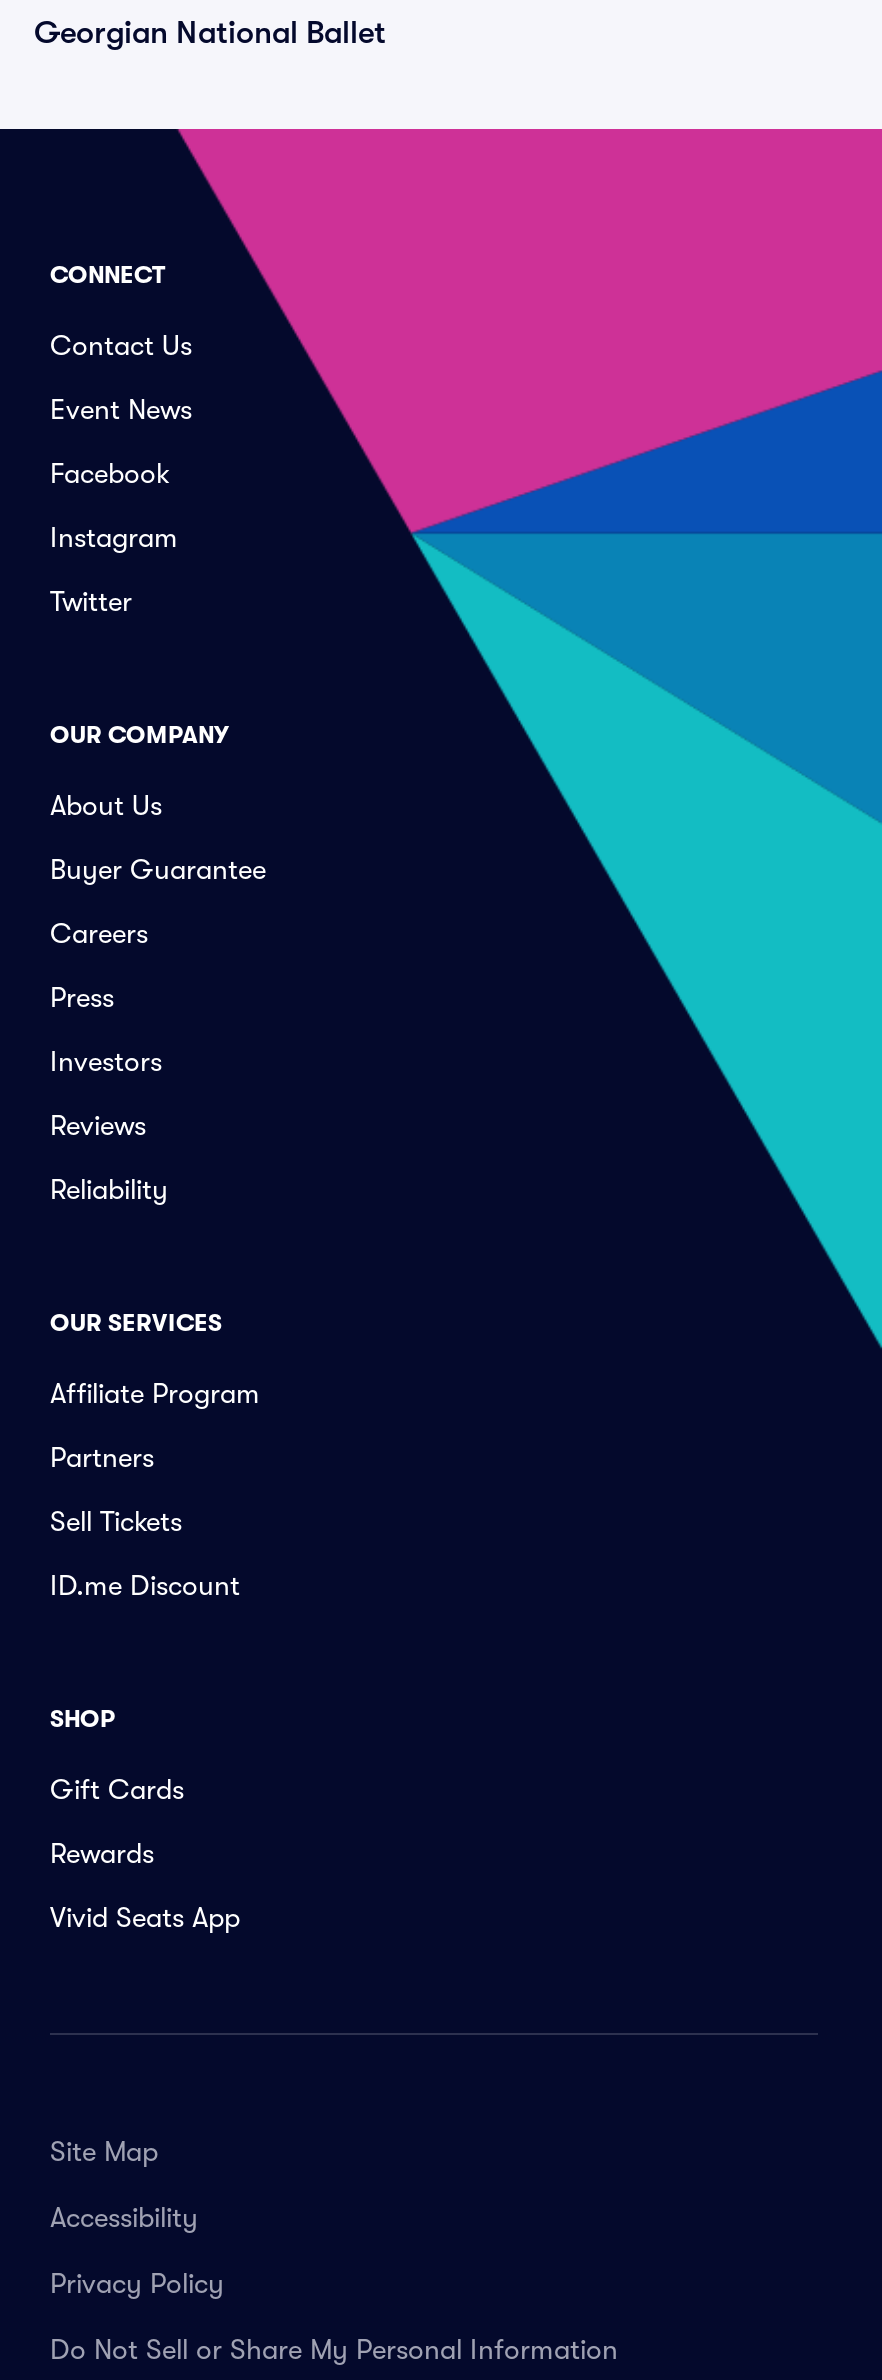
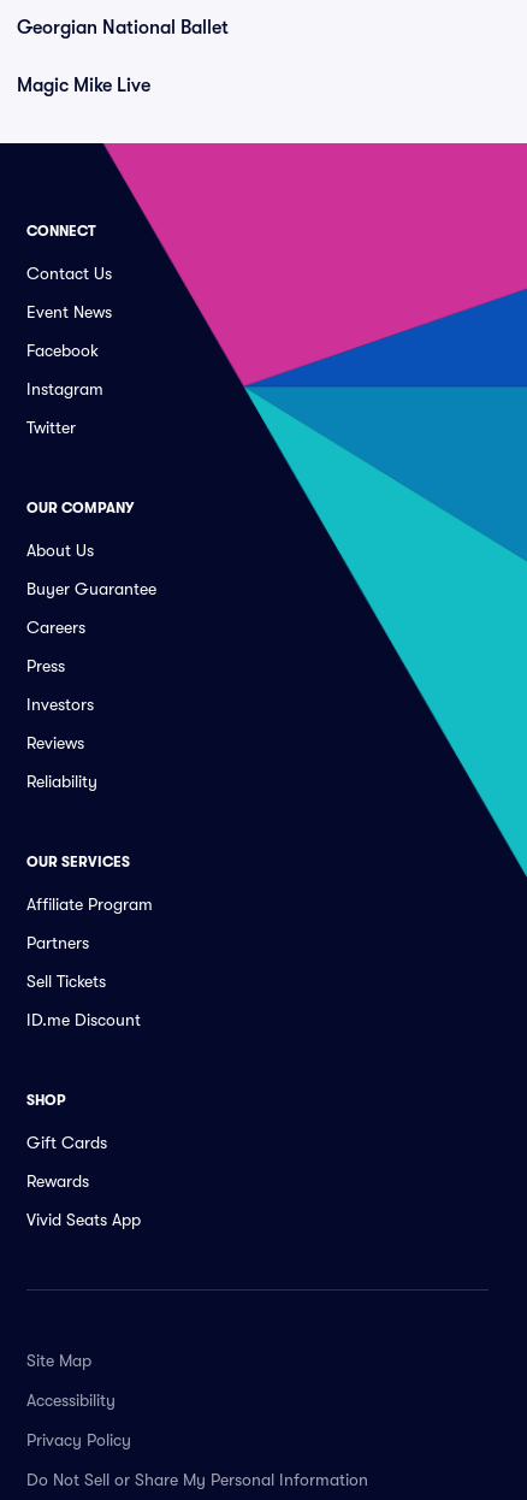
+ Magic Mike Live
